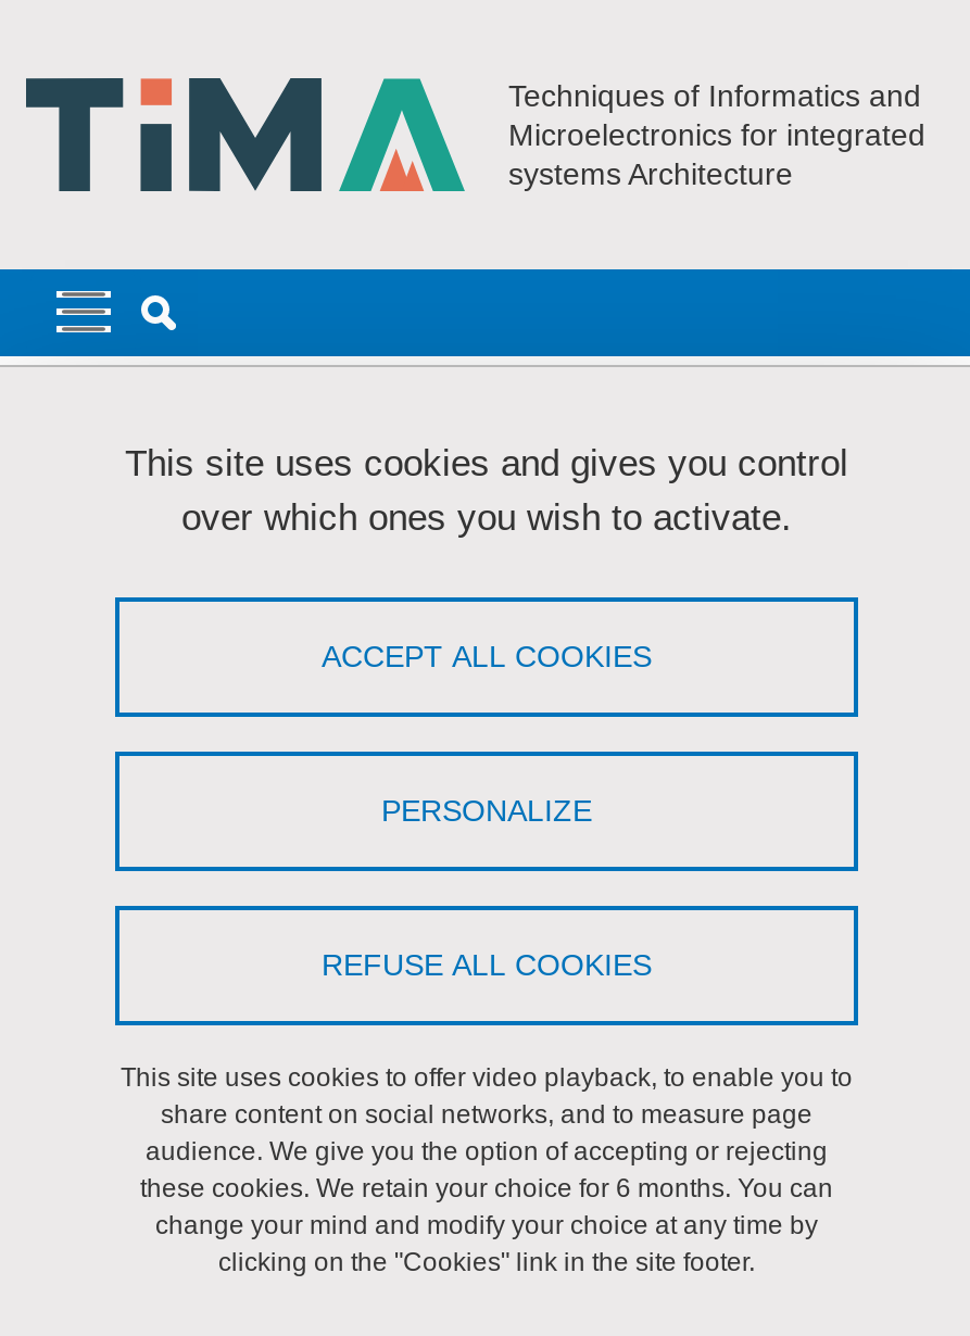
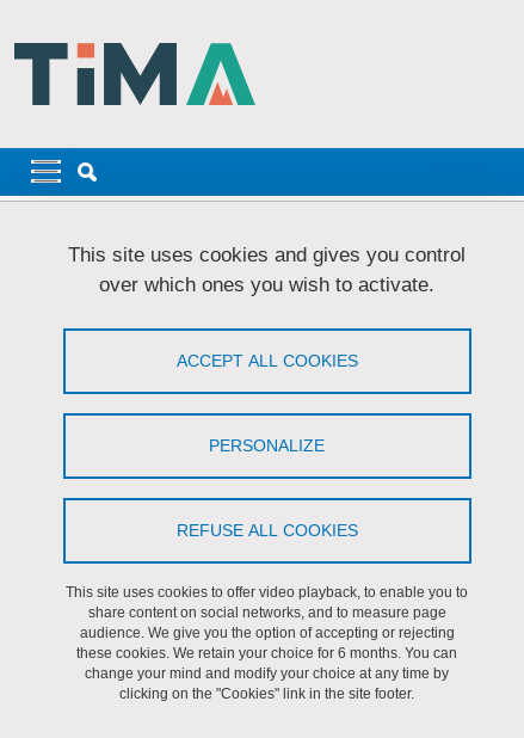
- Techniques of Informatics and
- Microelectronics for integrated
- systems Architecture
